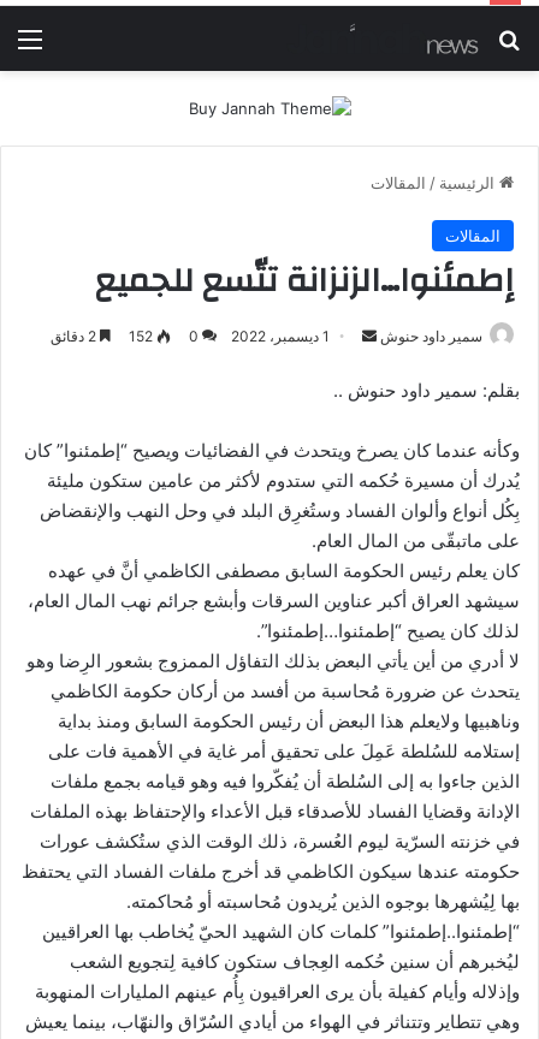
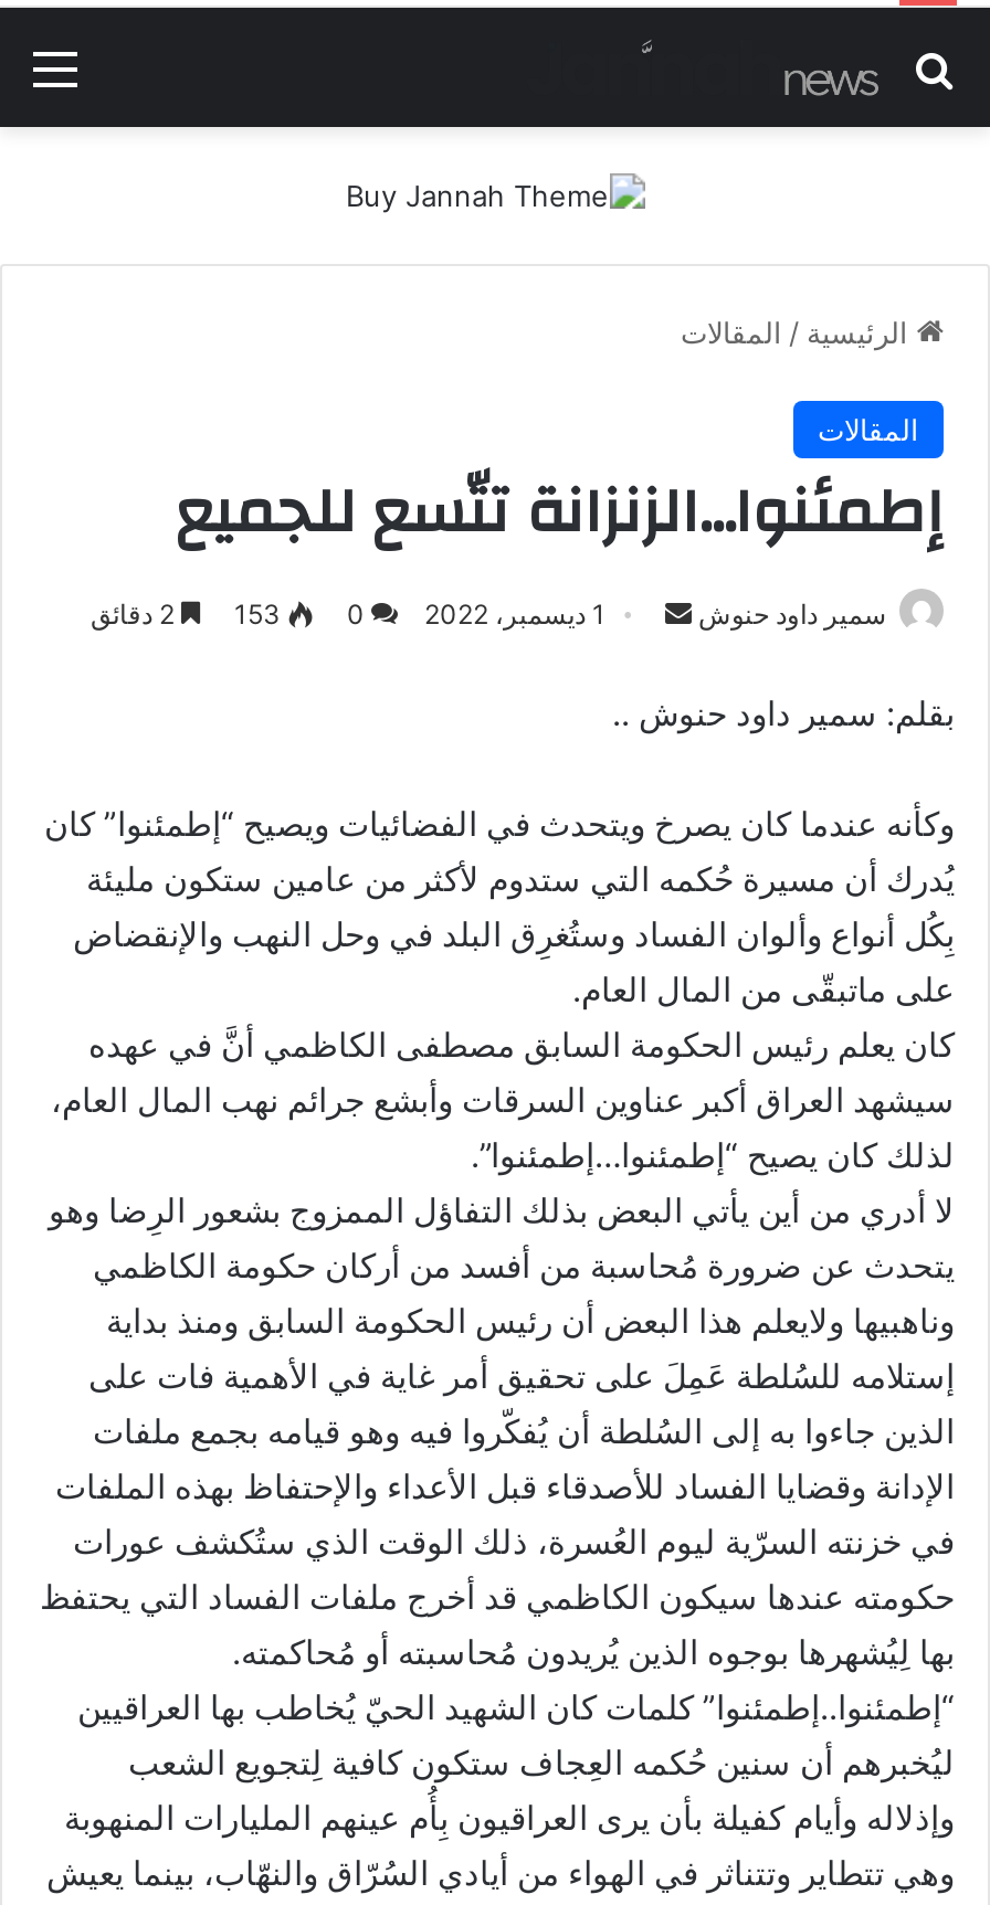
- 152
+ 153
